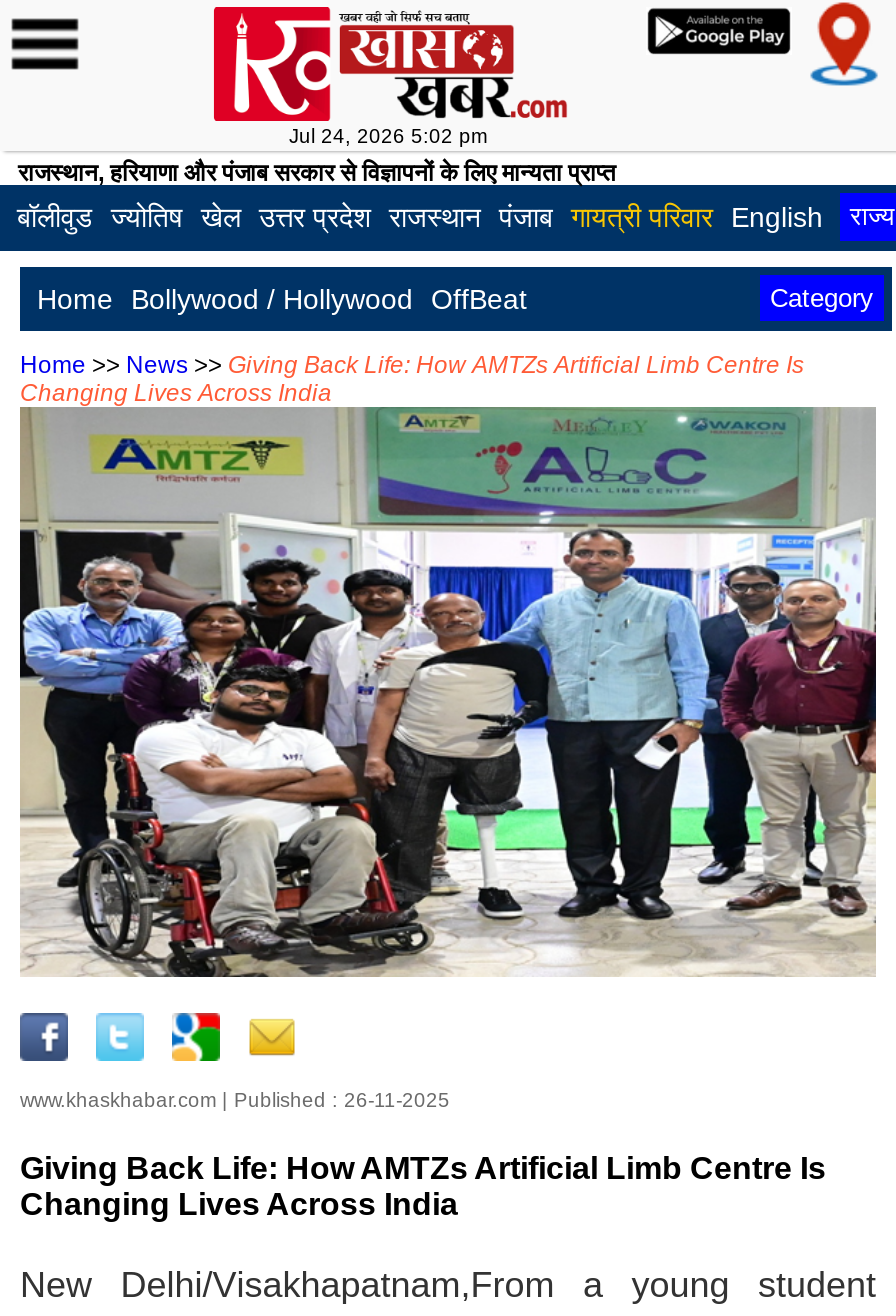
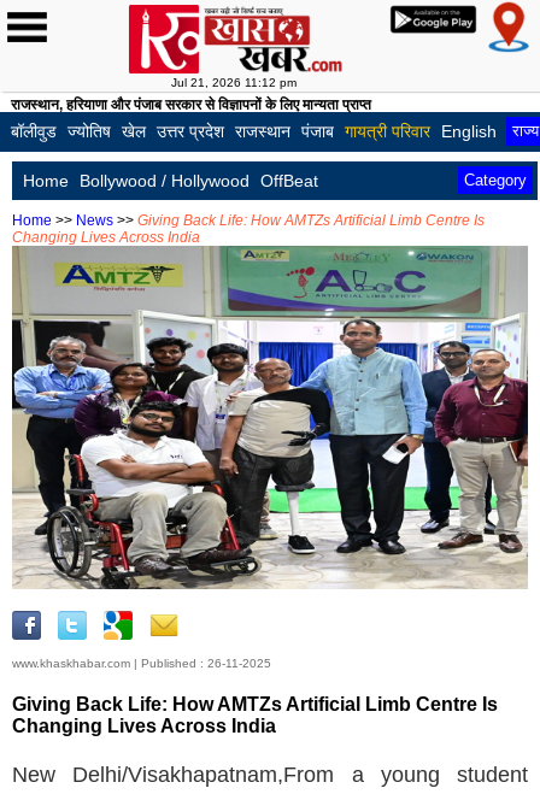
- Jul 24, 2026 5:02 pm
+ Jul 21, 2026 11:12 pm
